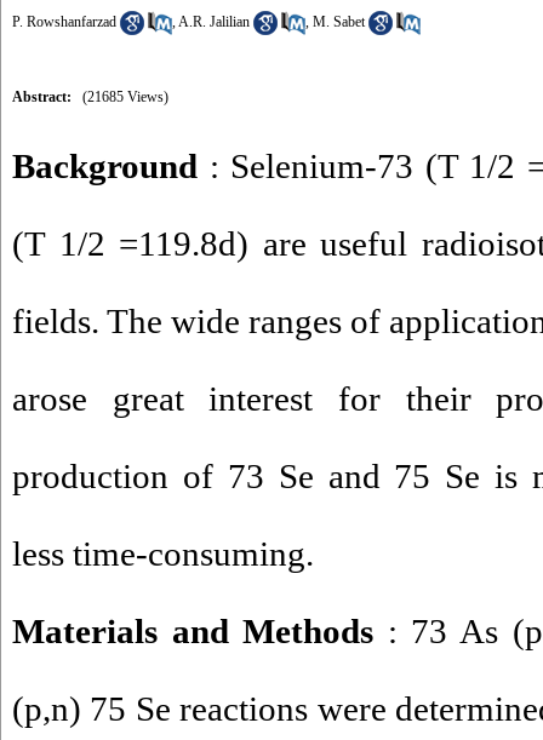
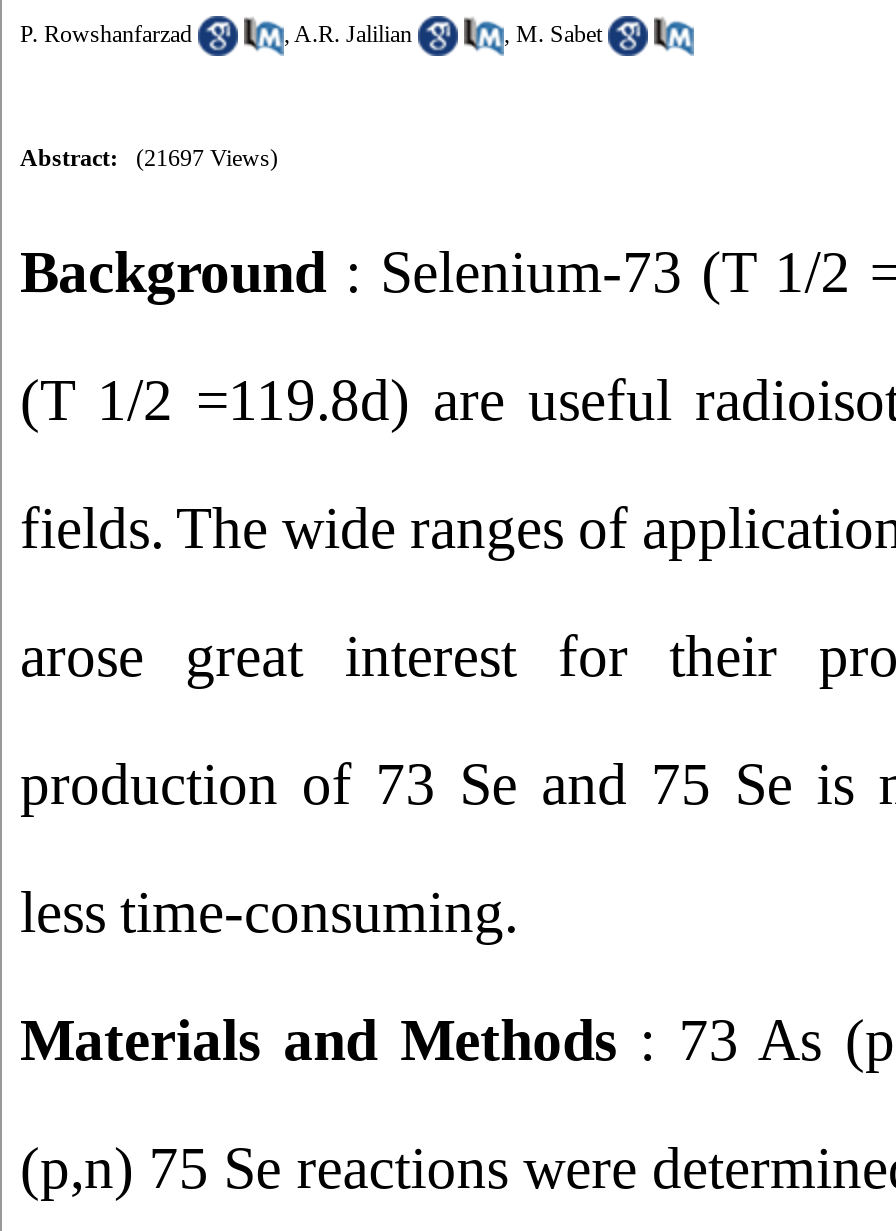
- Abstract: (21685 Views)
+ Abstract: (21697 Views)
